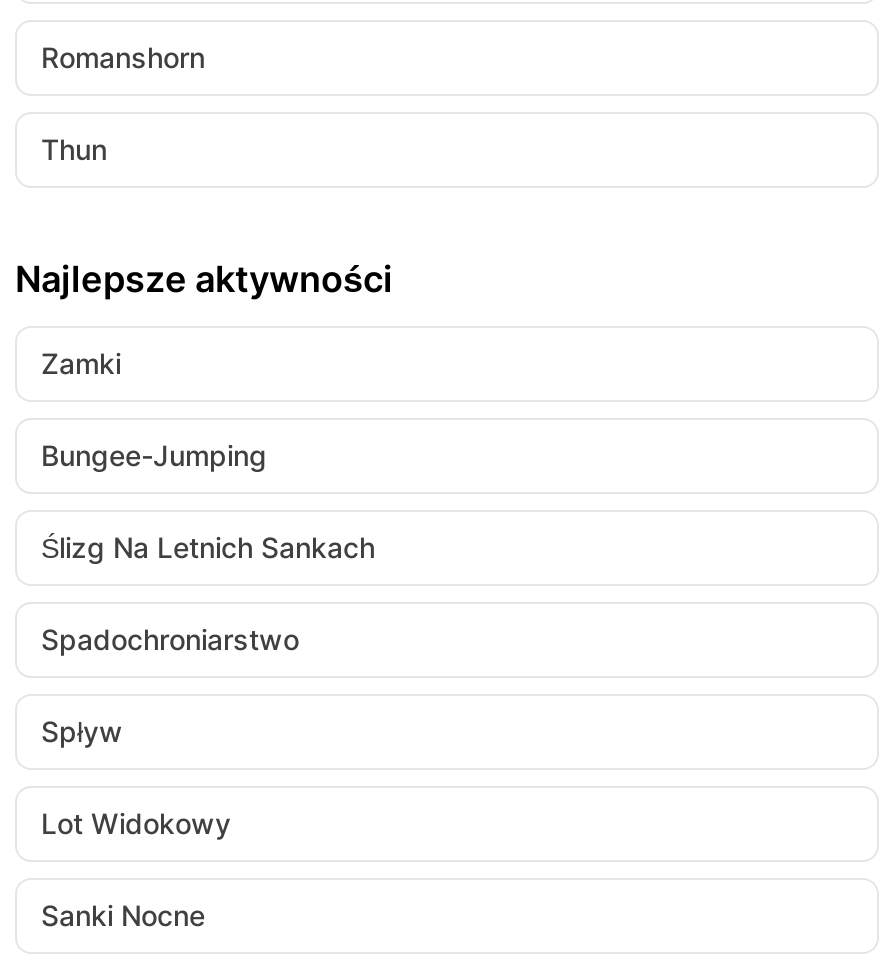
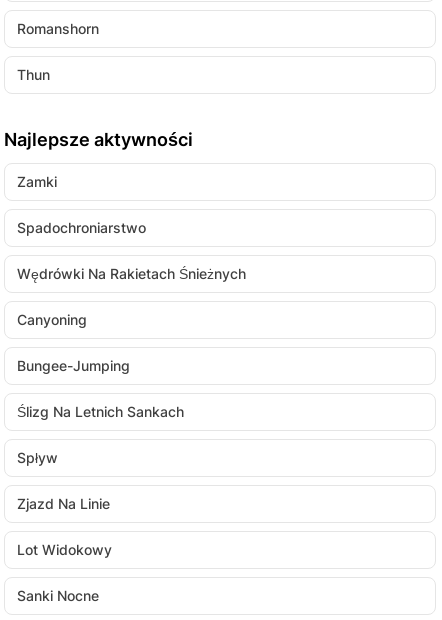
+ Wędrówki Na Rakietach Śnieżnych
+ Canyoning

moved up: Spadochroniarstwo

+ Zjazd Na Linie
